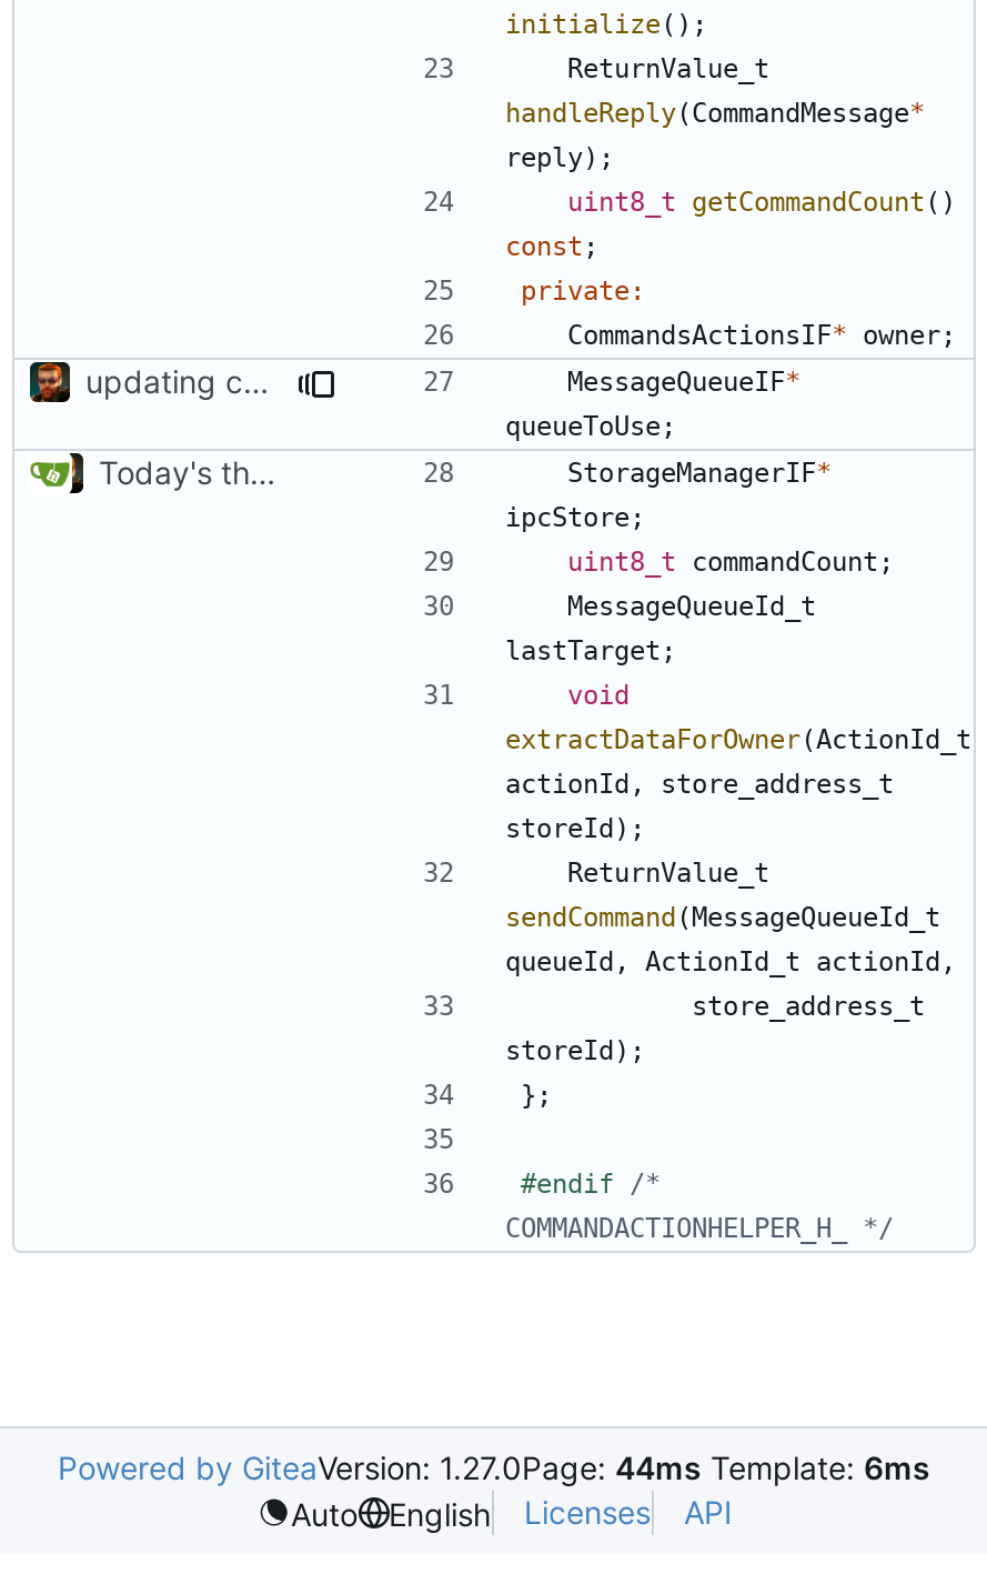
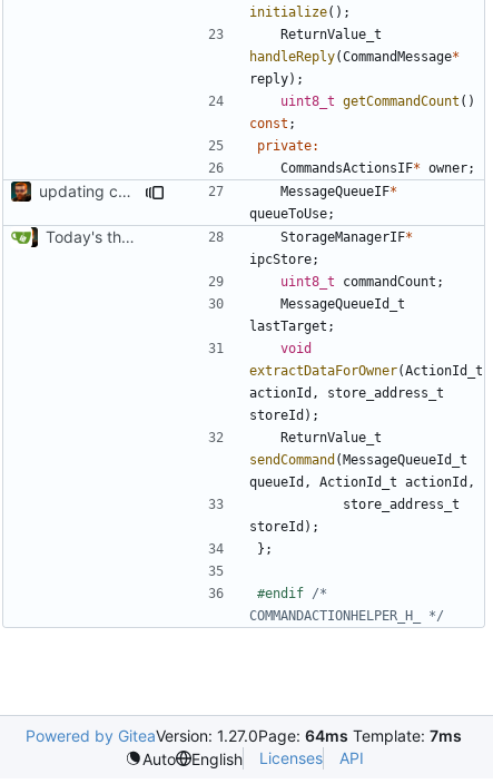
- Powered by GiteaVersion: 1.27.0Page: 44ms Template: 6ms
+ Powered by GiteaVersion: 1.27.0Page: 64ms Template: 7ms
